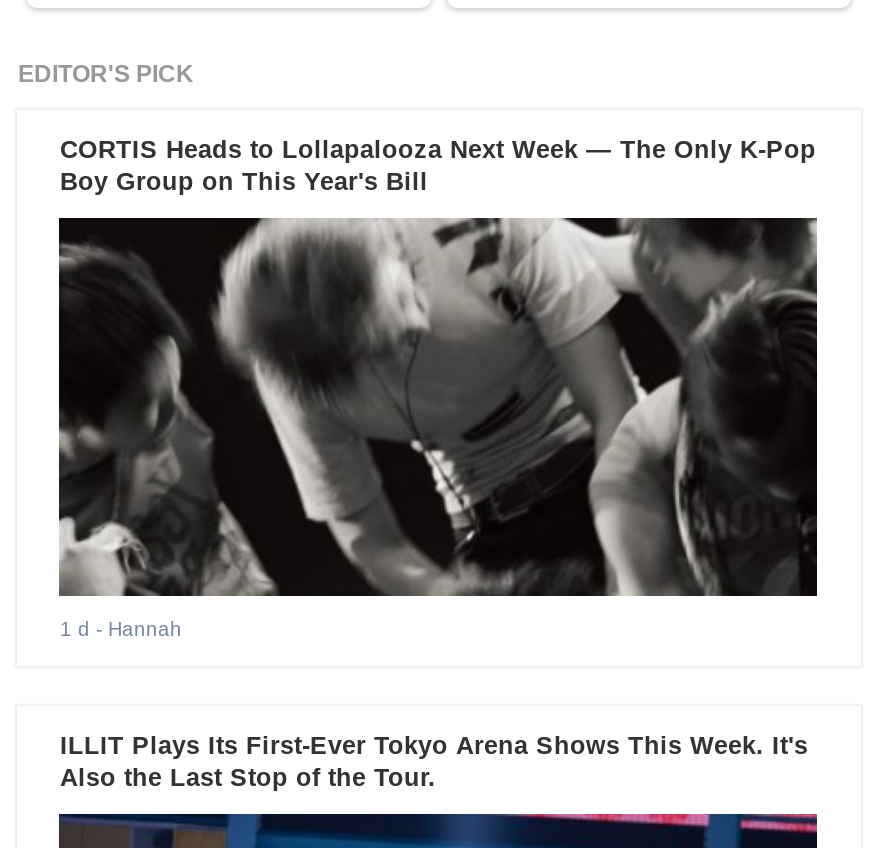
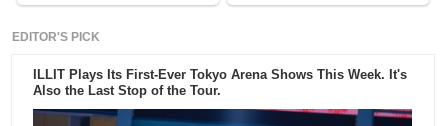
- CORTIS Heads to Lollapalooza Next Week — The Only K-Pop
- Boy Group on This Year's Bill

- [image]
- 1 d - Hannah
